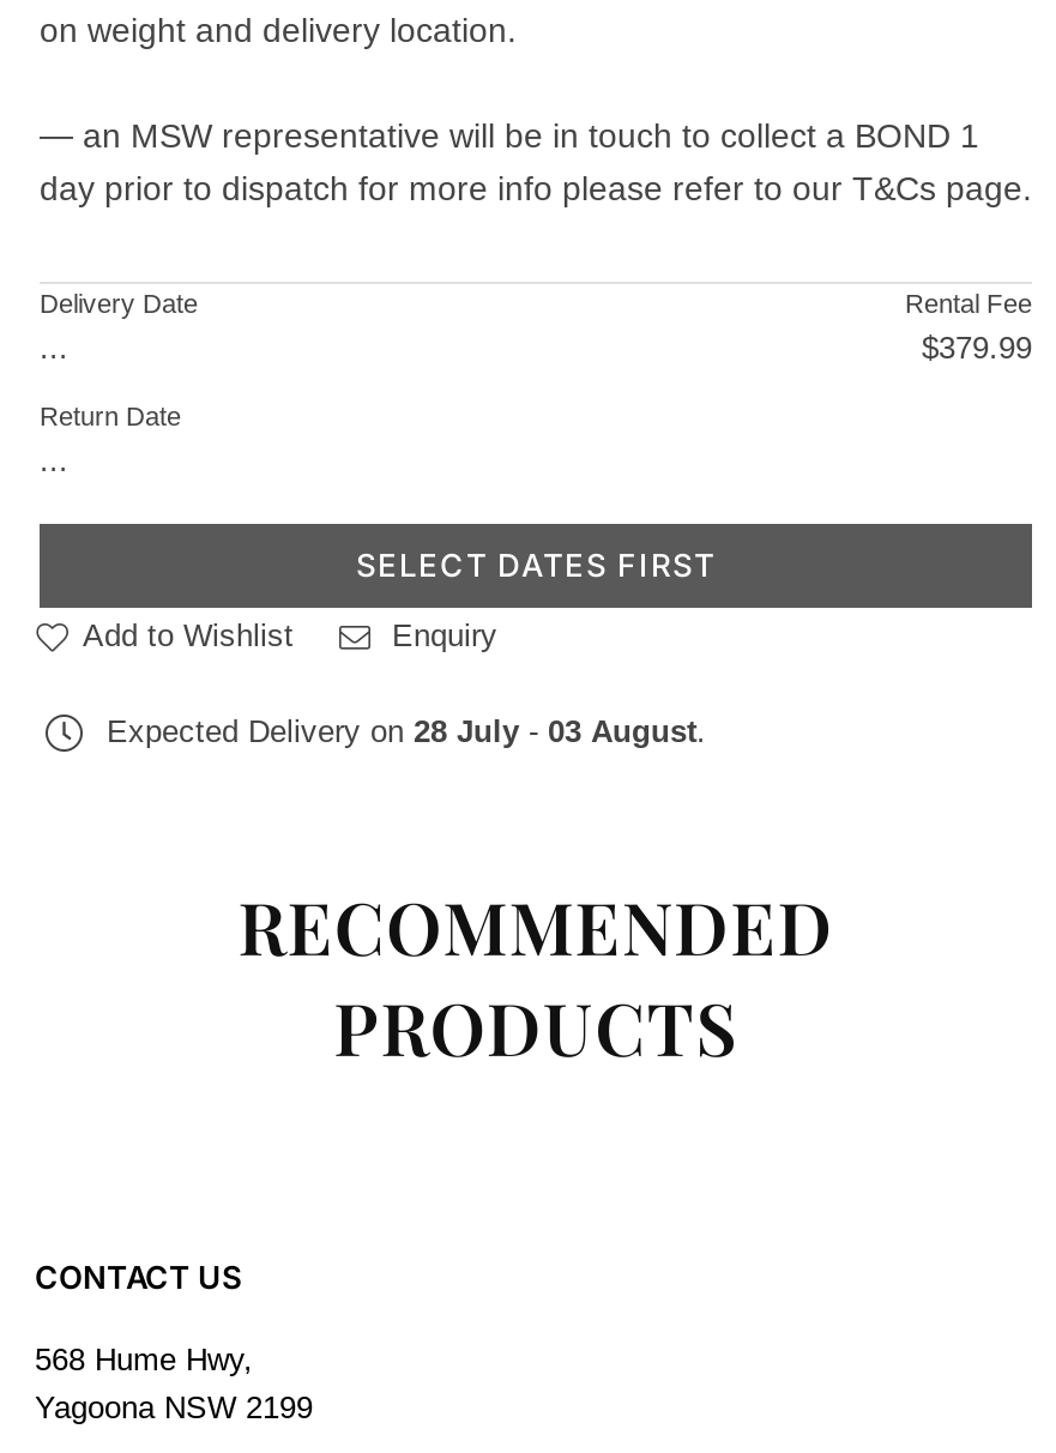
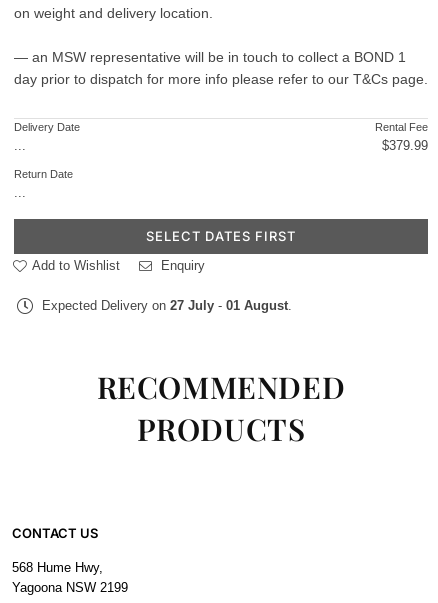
- Expected Delivery on 28 July - 03 August.
+ Expected Delivery on 27 July - 01 August.
